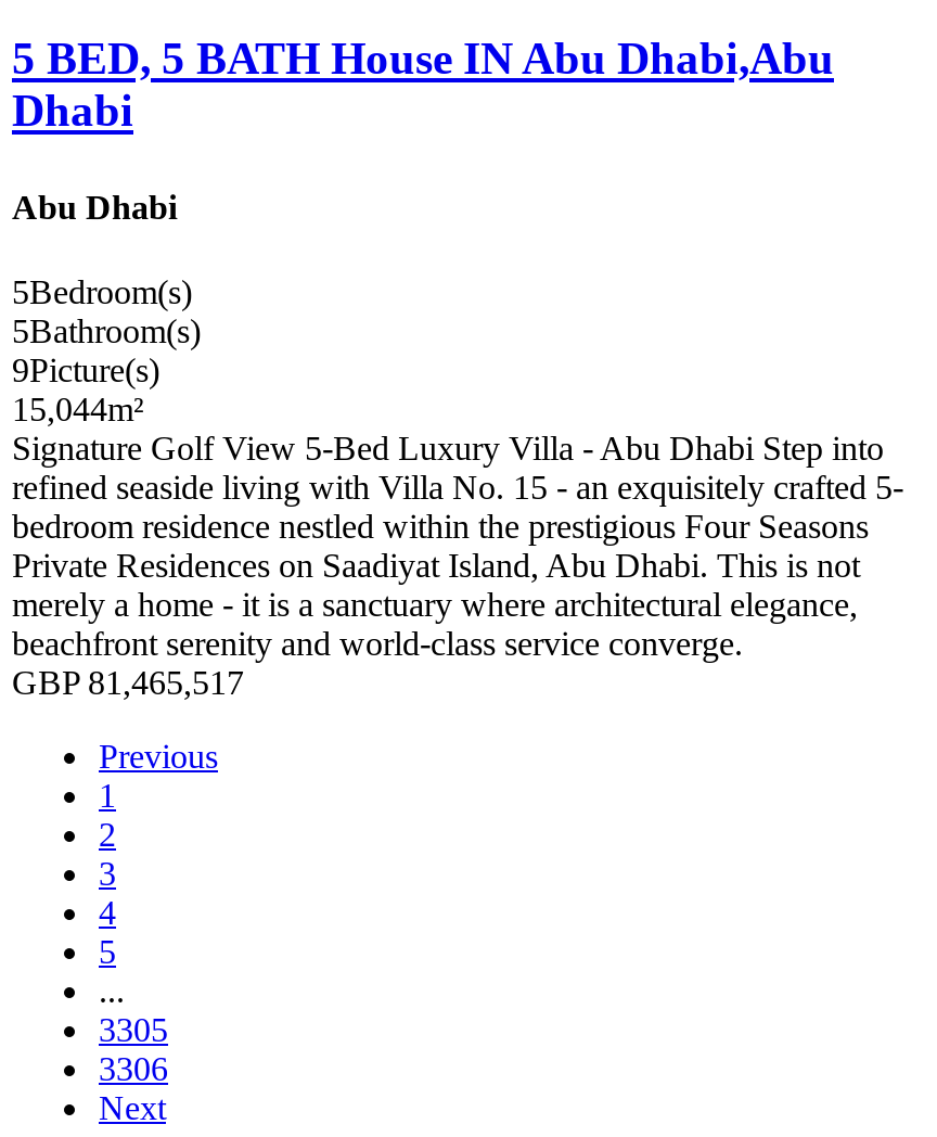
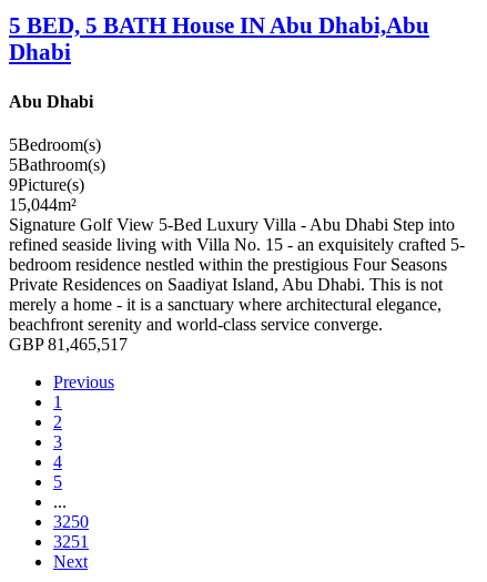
- 3305
+ 3250

- 3306
+ 3251
